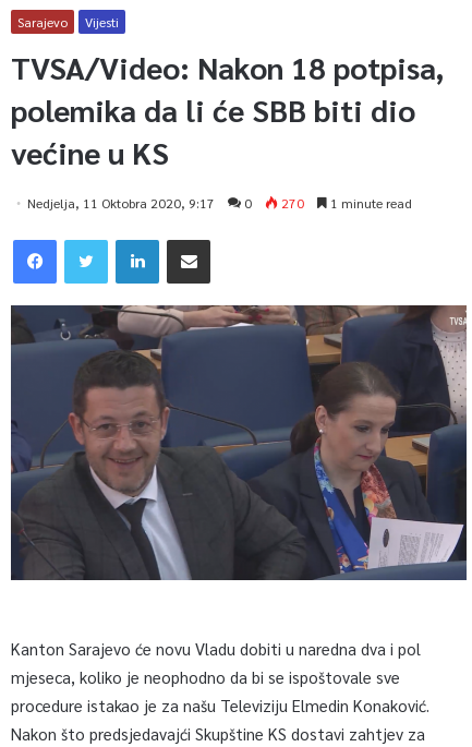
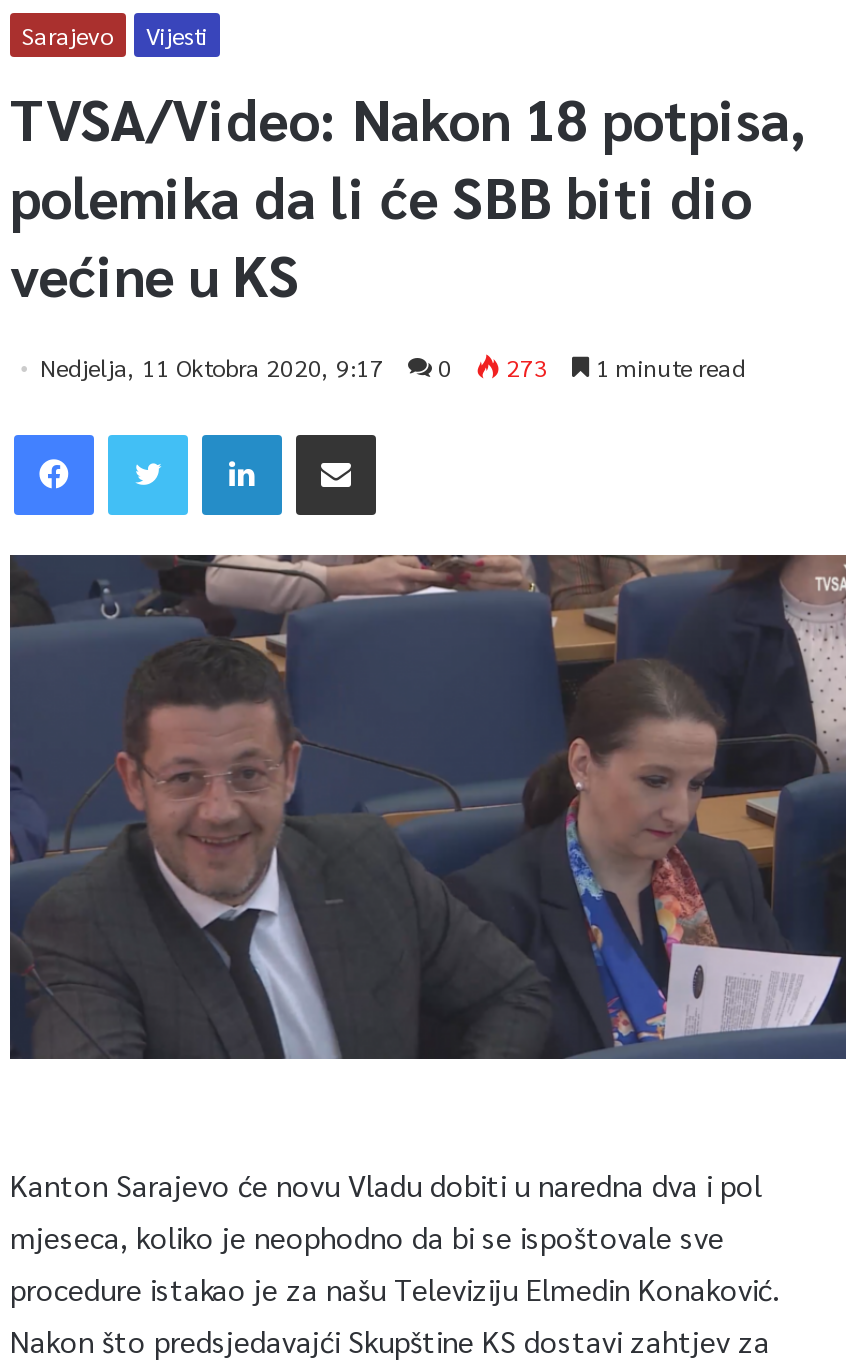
- Nedjelja, 11 Oktobra 2020, 9:17 0 270 1 minute read
+ Nedjelja, 11 Oktobra 2020, 9:17 0 273 1 minute read
